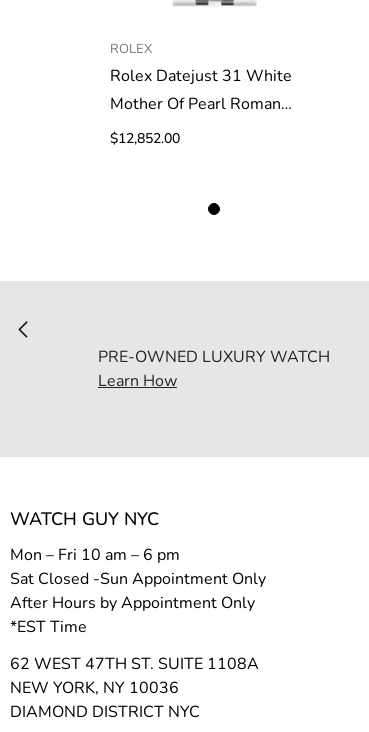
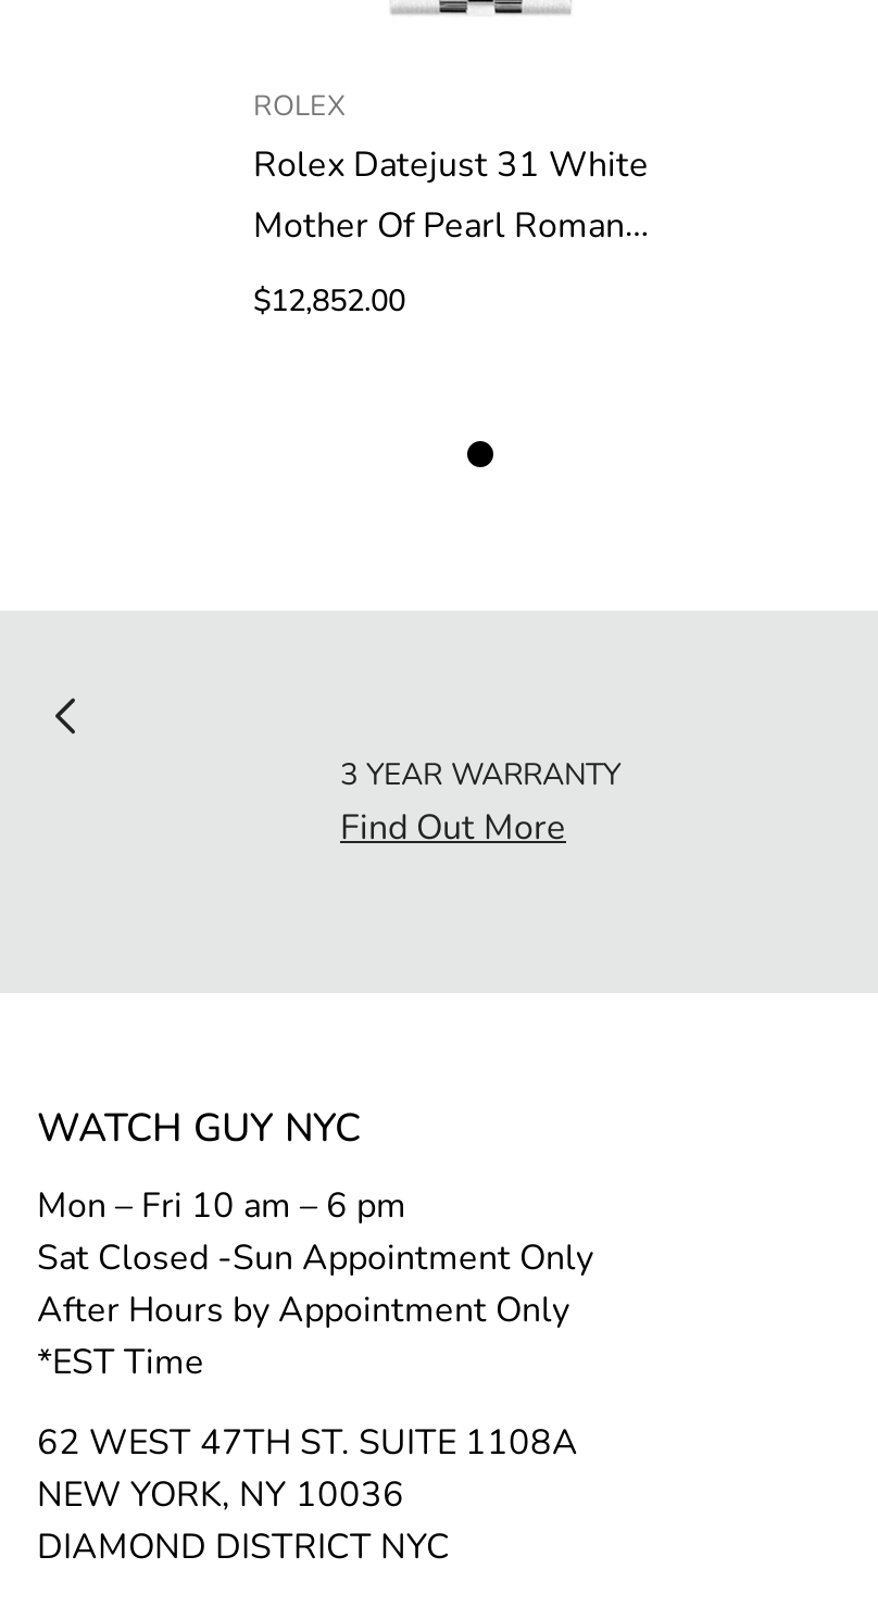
- PRE-OWNED LUXURY WATCH
- Learn How
+ 3 YEAR WARRANTY
+ Find Out More
